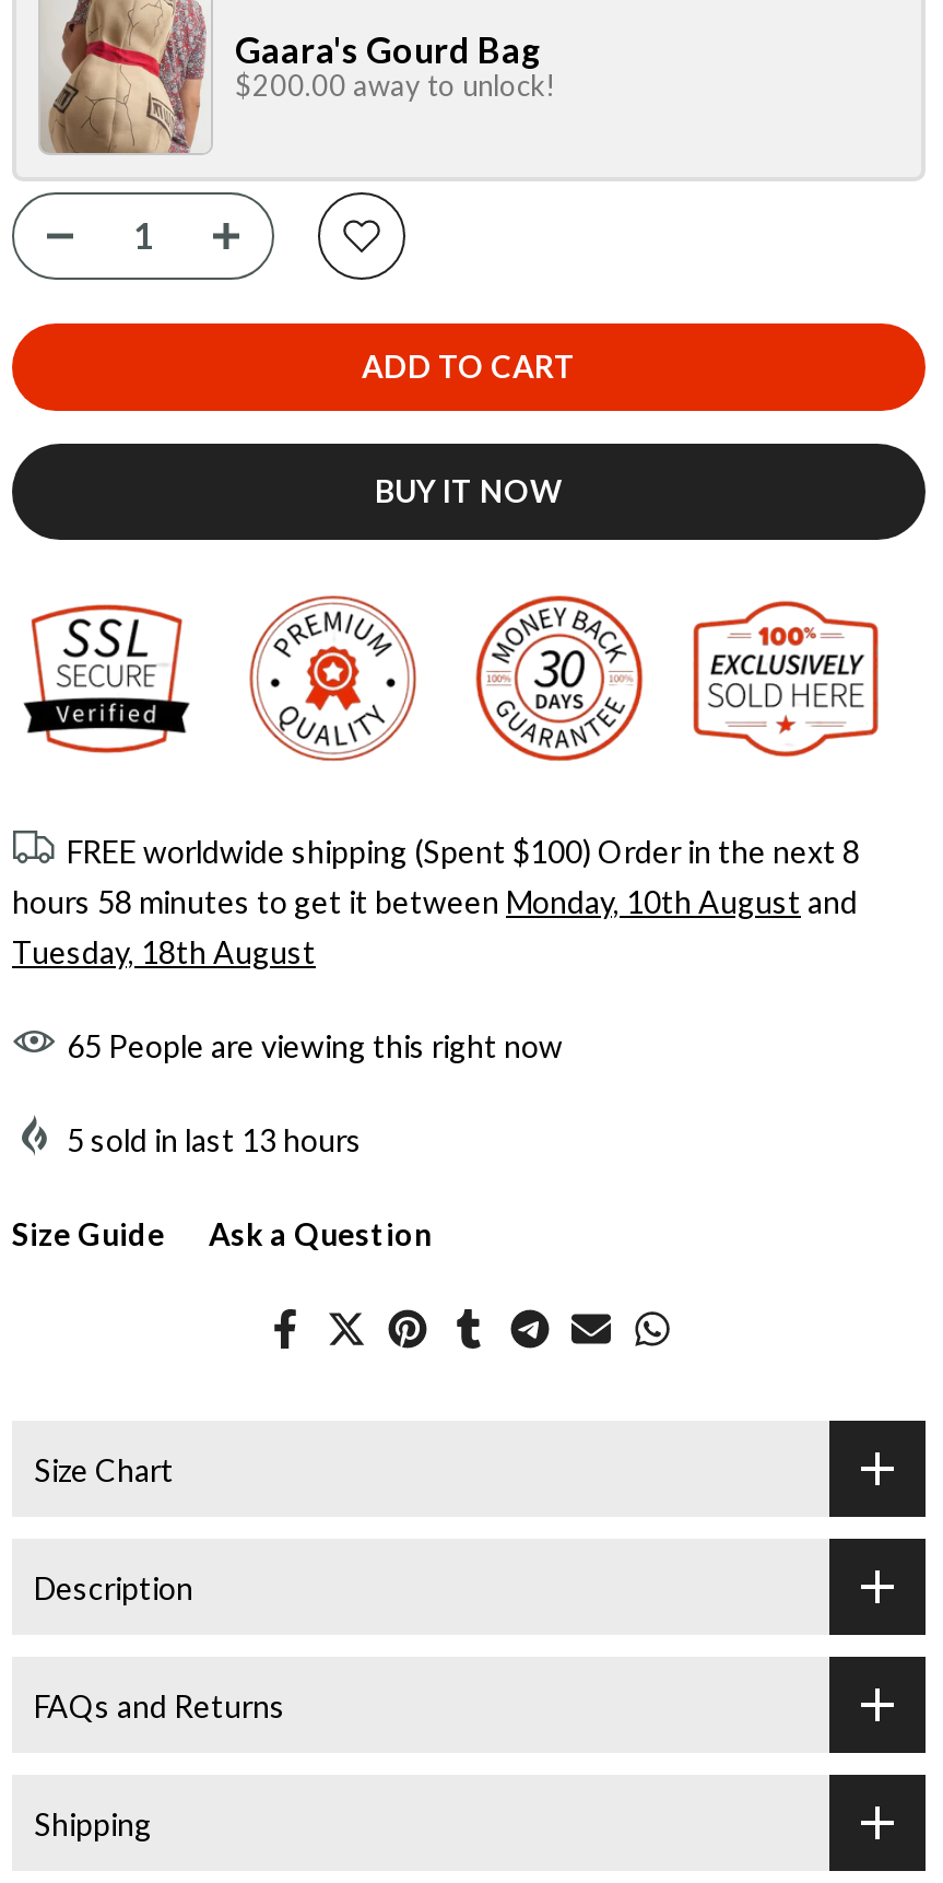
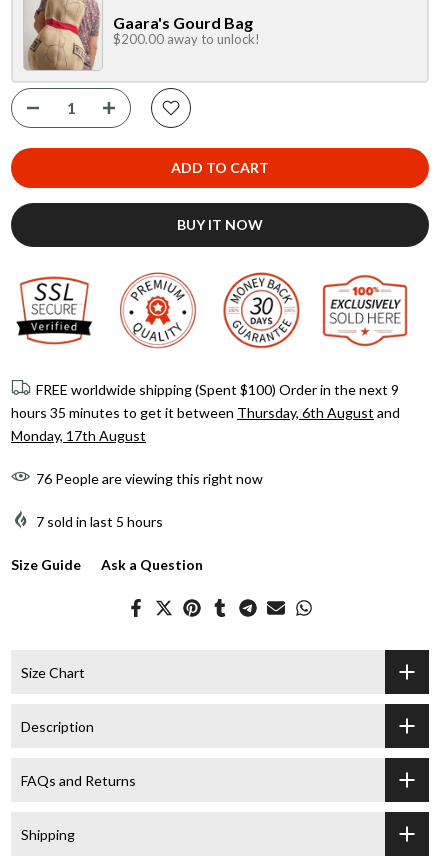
- FREE worldwide shipping (Spent $100) Order in the next 8
+ FREE worldwide shipping (Spent $100) Order in the next 9

- hours 58 minutes to get it between Monday, 10th August and
+ hours 35 minutes to get it between Thursday, 6th August and

- Tuesday, 18th August
+ Monday, 17th August

- 65 People are viewing this right now
+ 76 People are viewing this right now

- 5 sold in last 13 hours
+ 7 sold in last 5 hours
